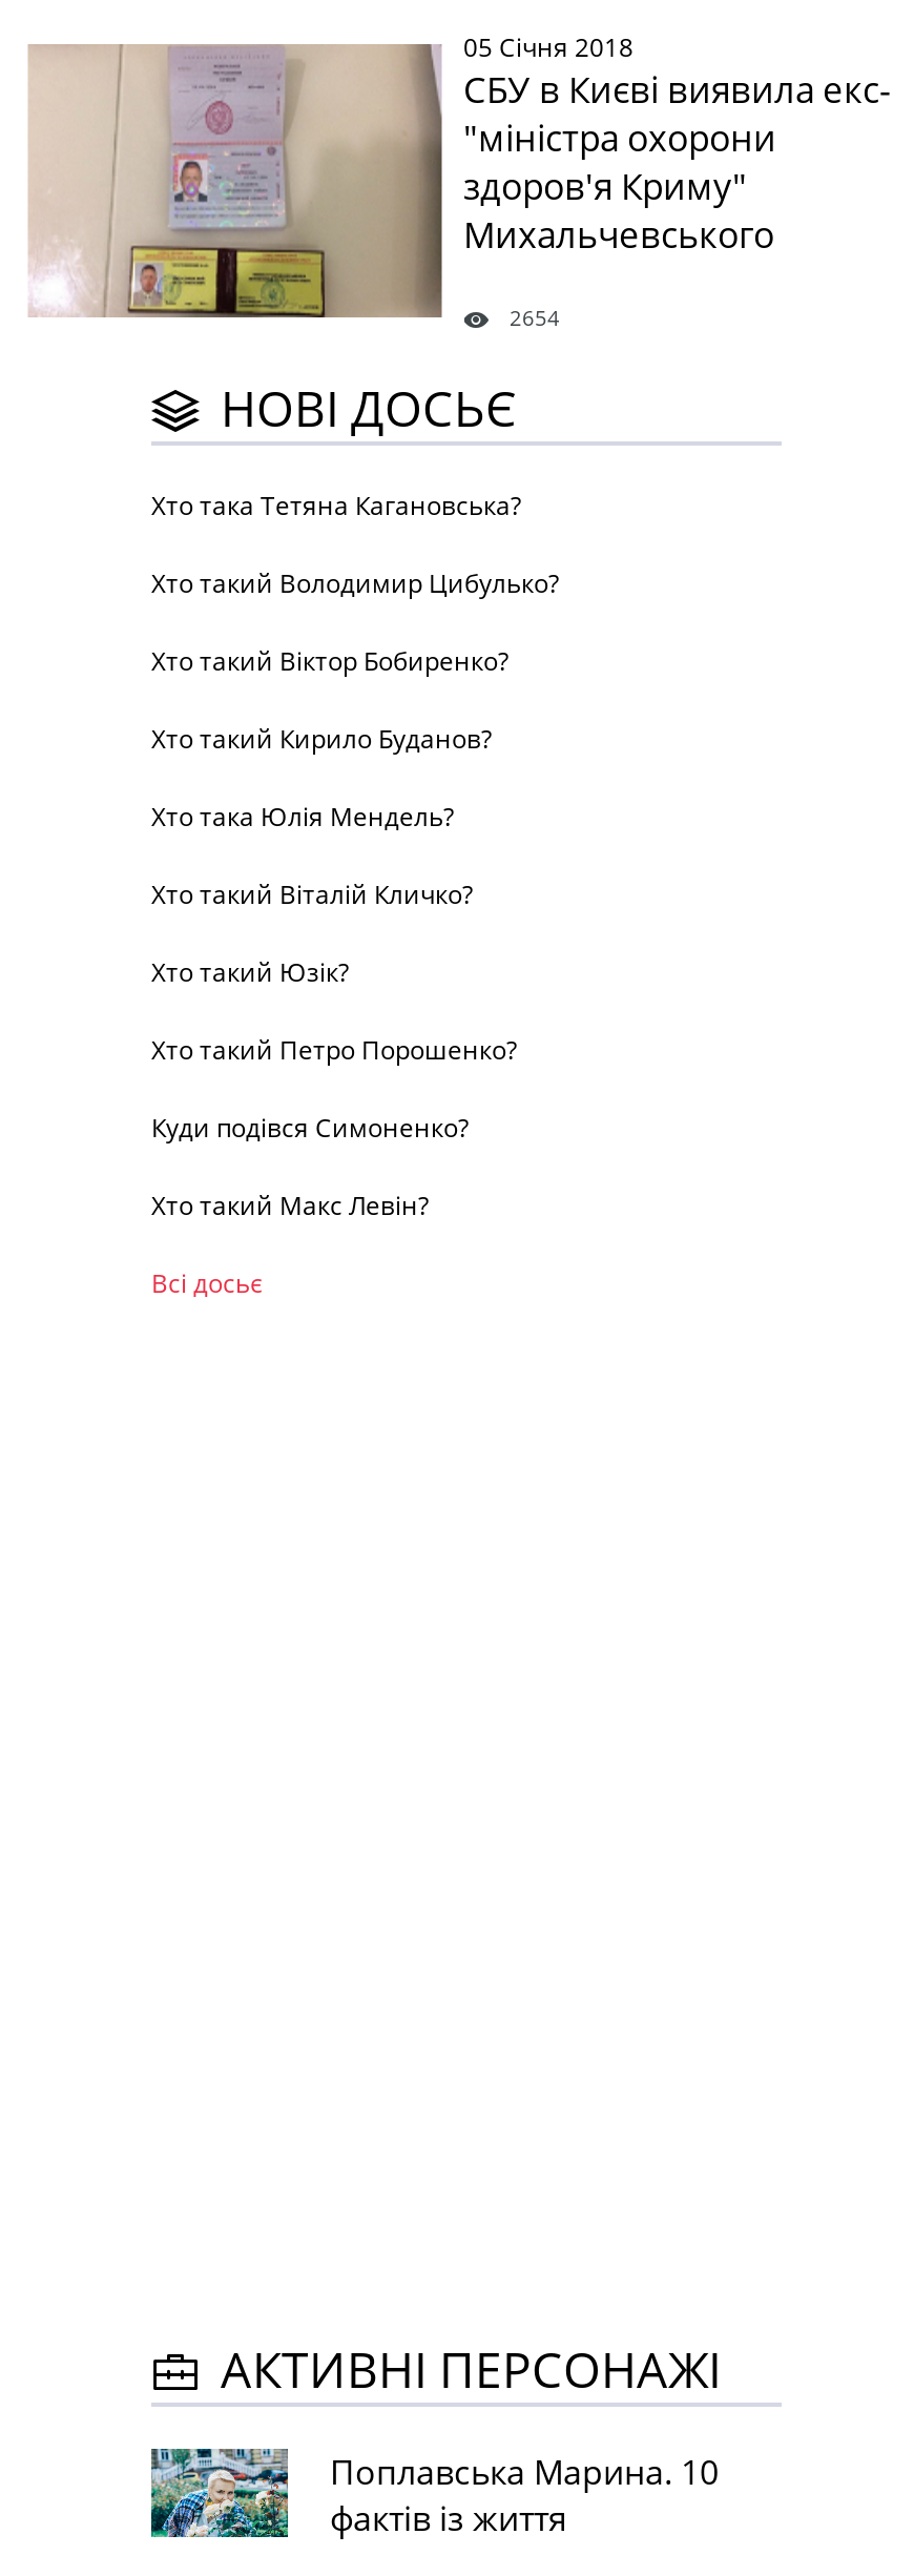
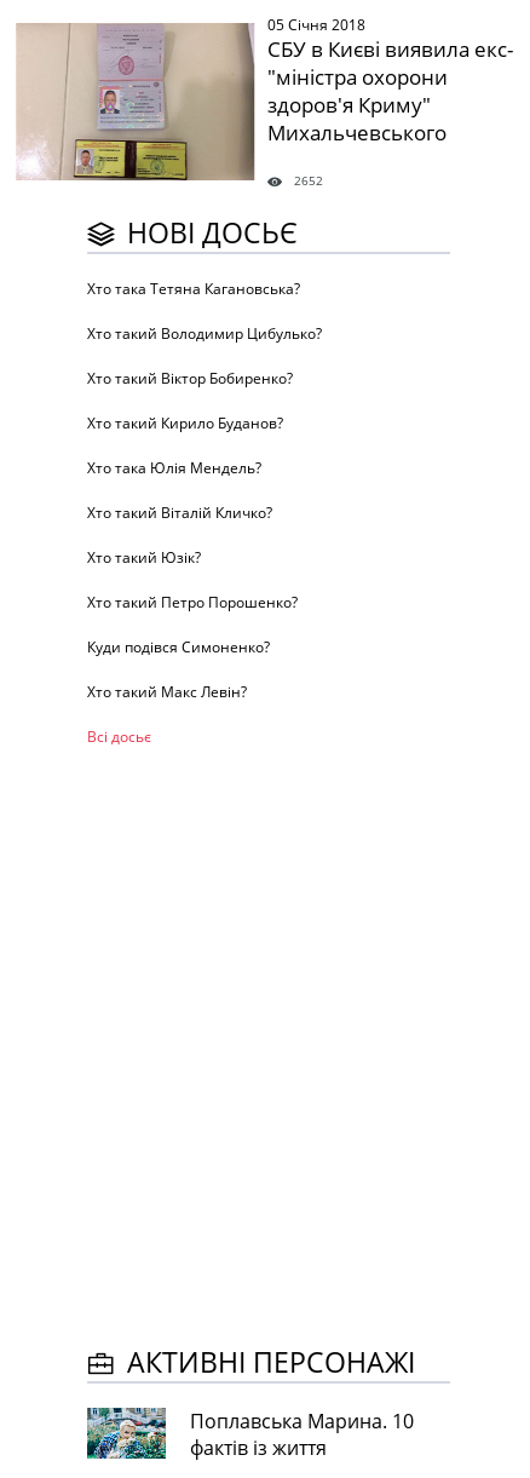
- 2654
+ 2652
